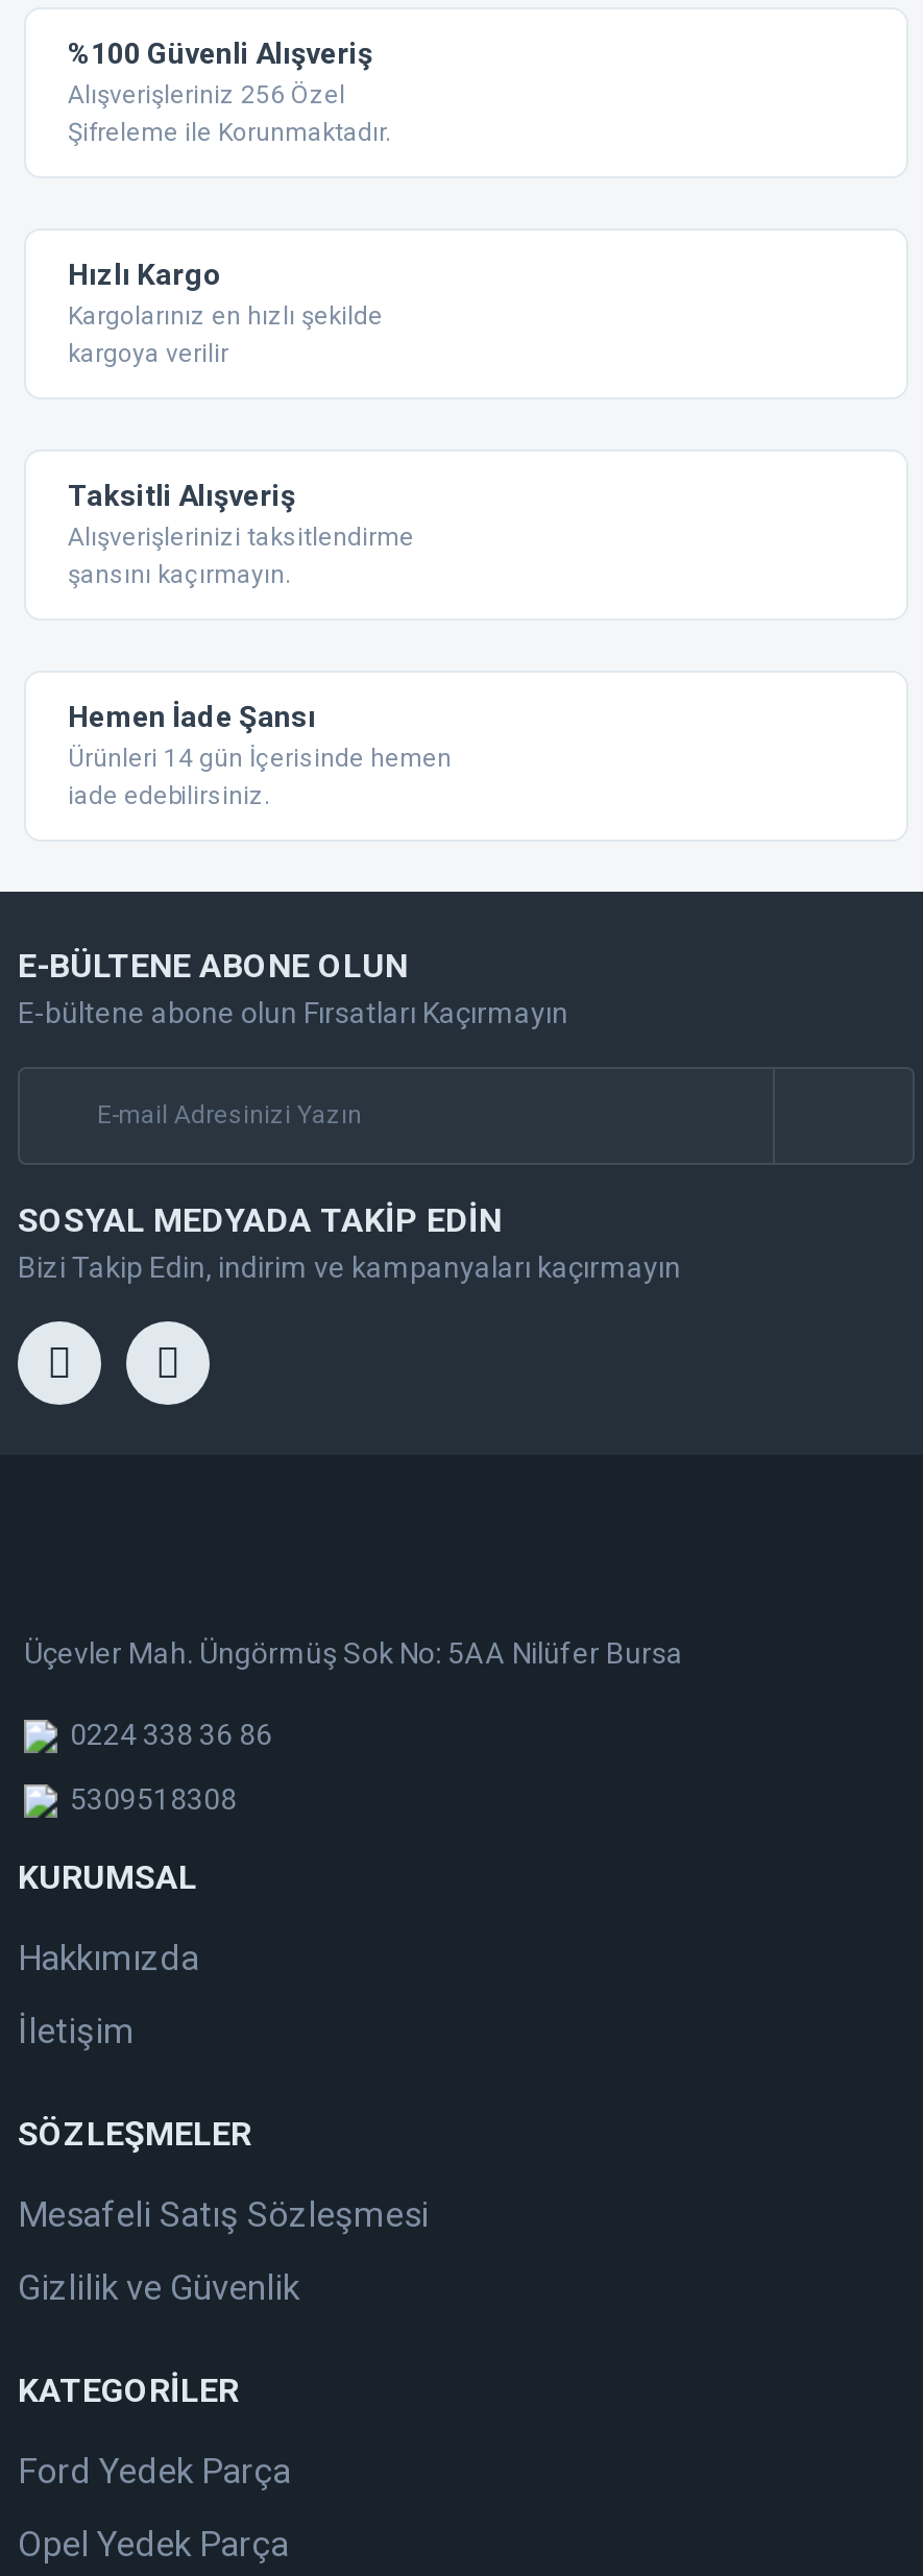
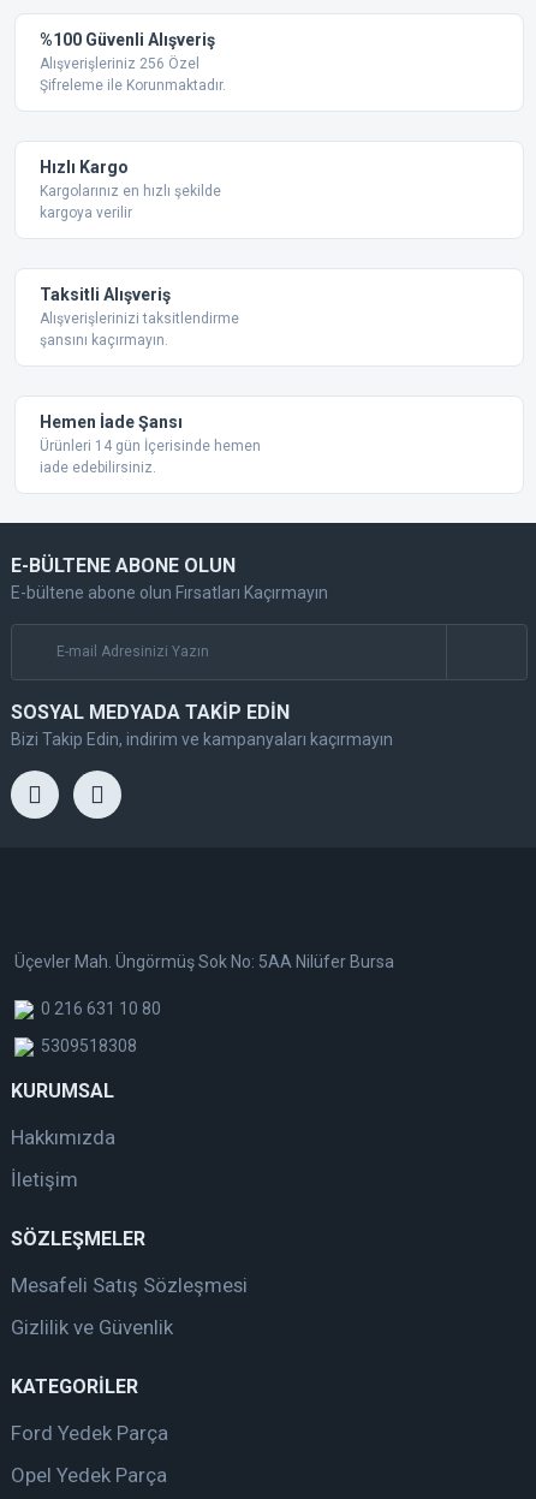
- 0224 338 36 86
+ 0 216 631 10 80
